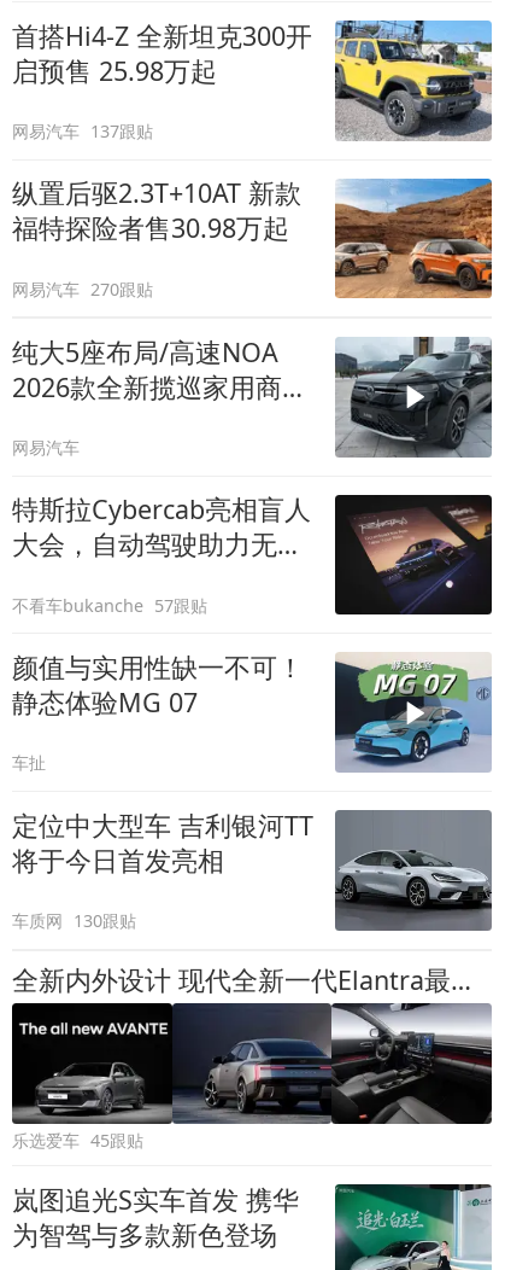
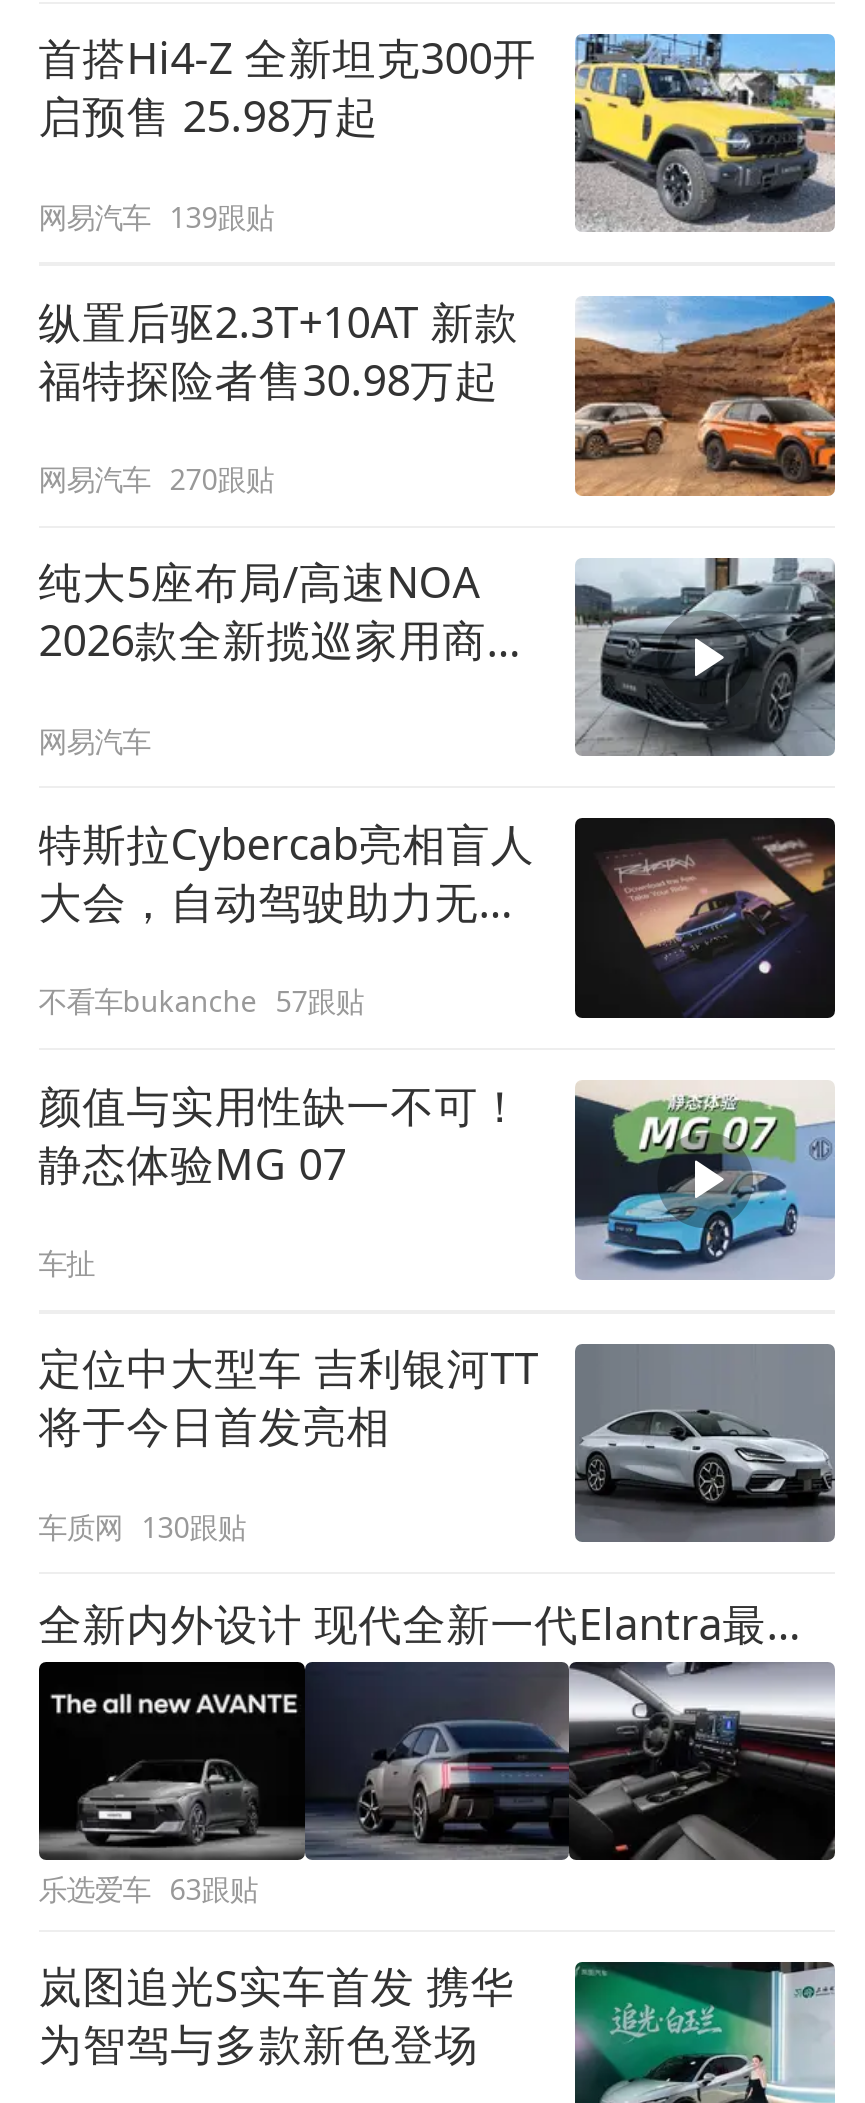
- 网易汽车 137跟贴
+ 网易汽车 139跟贴

- 乐选爱车 45跟贴
+ 乐选爱车 63跟贴
